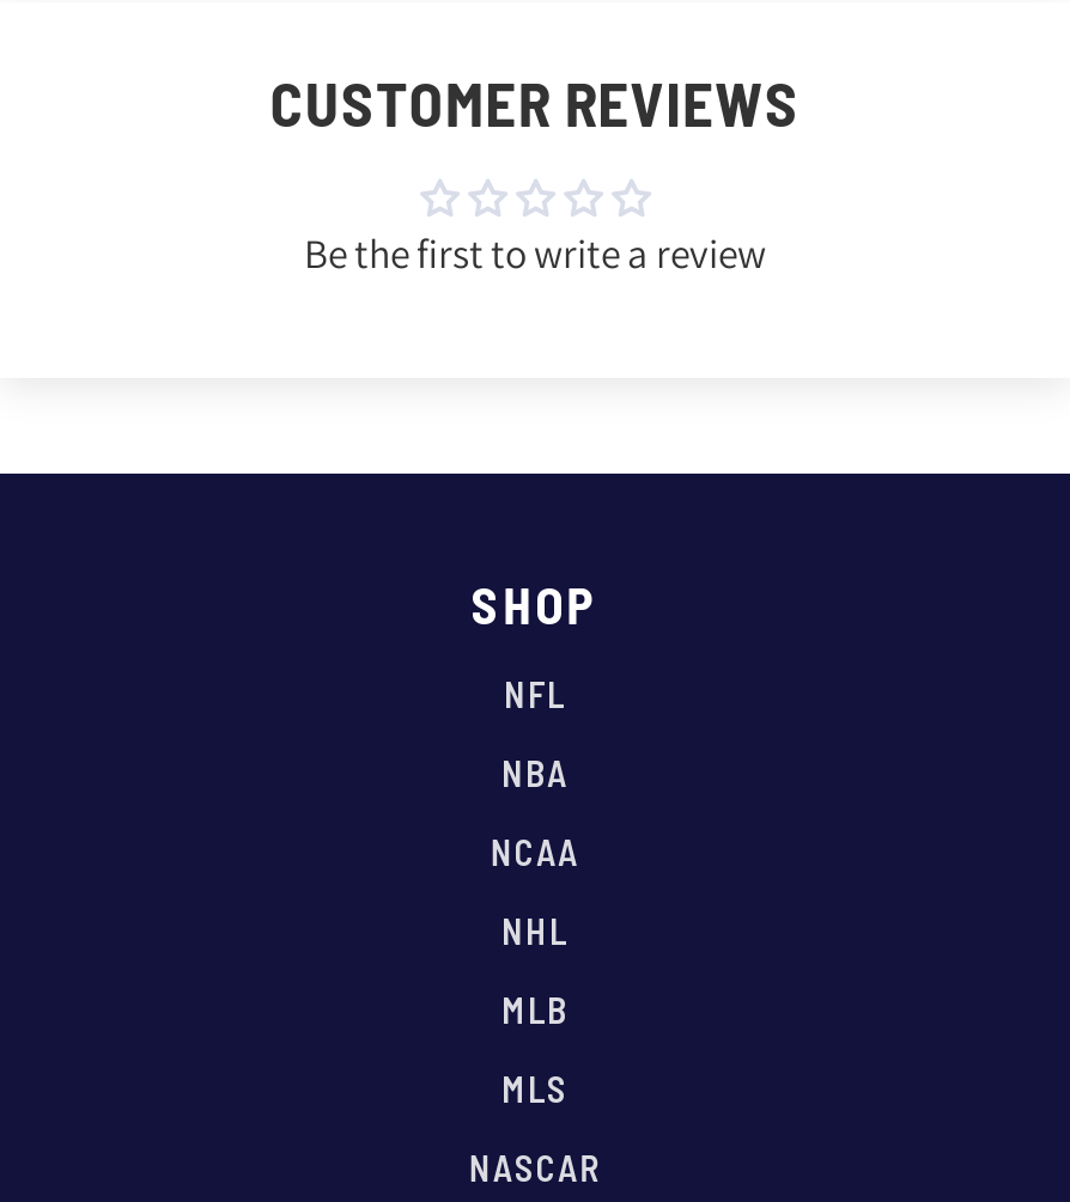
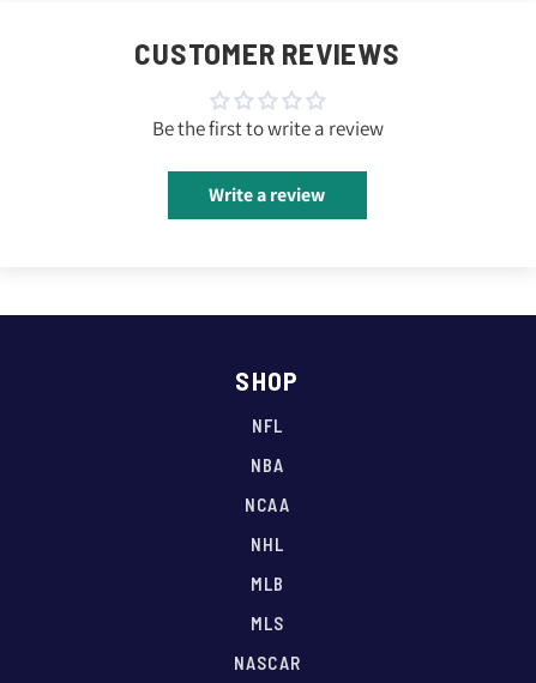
+ Write a review
